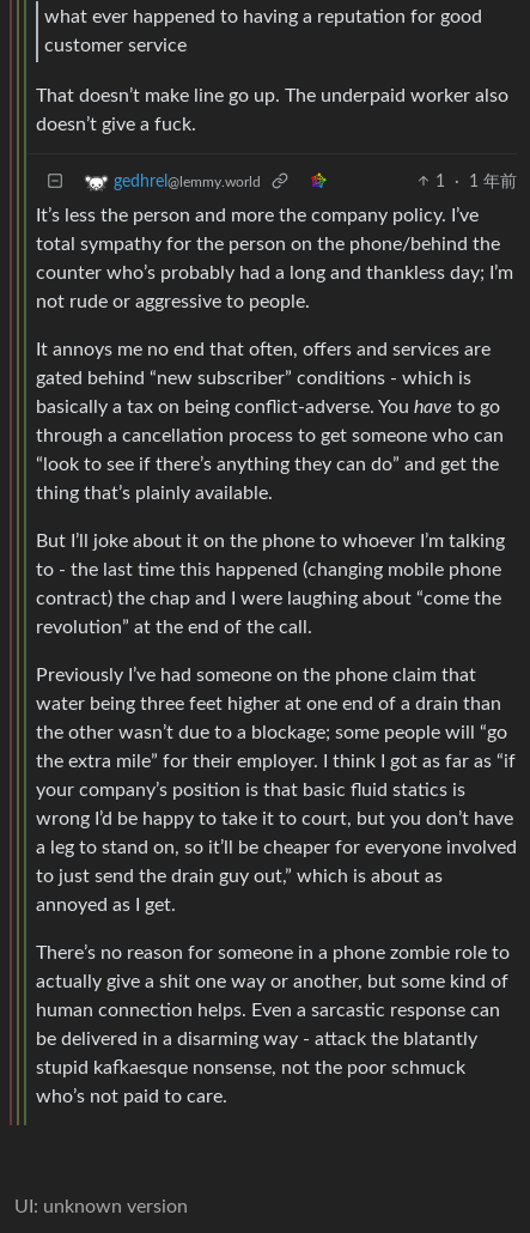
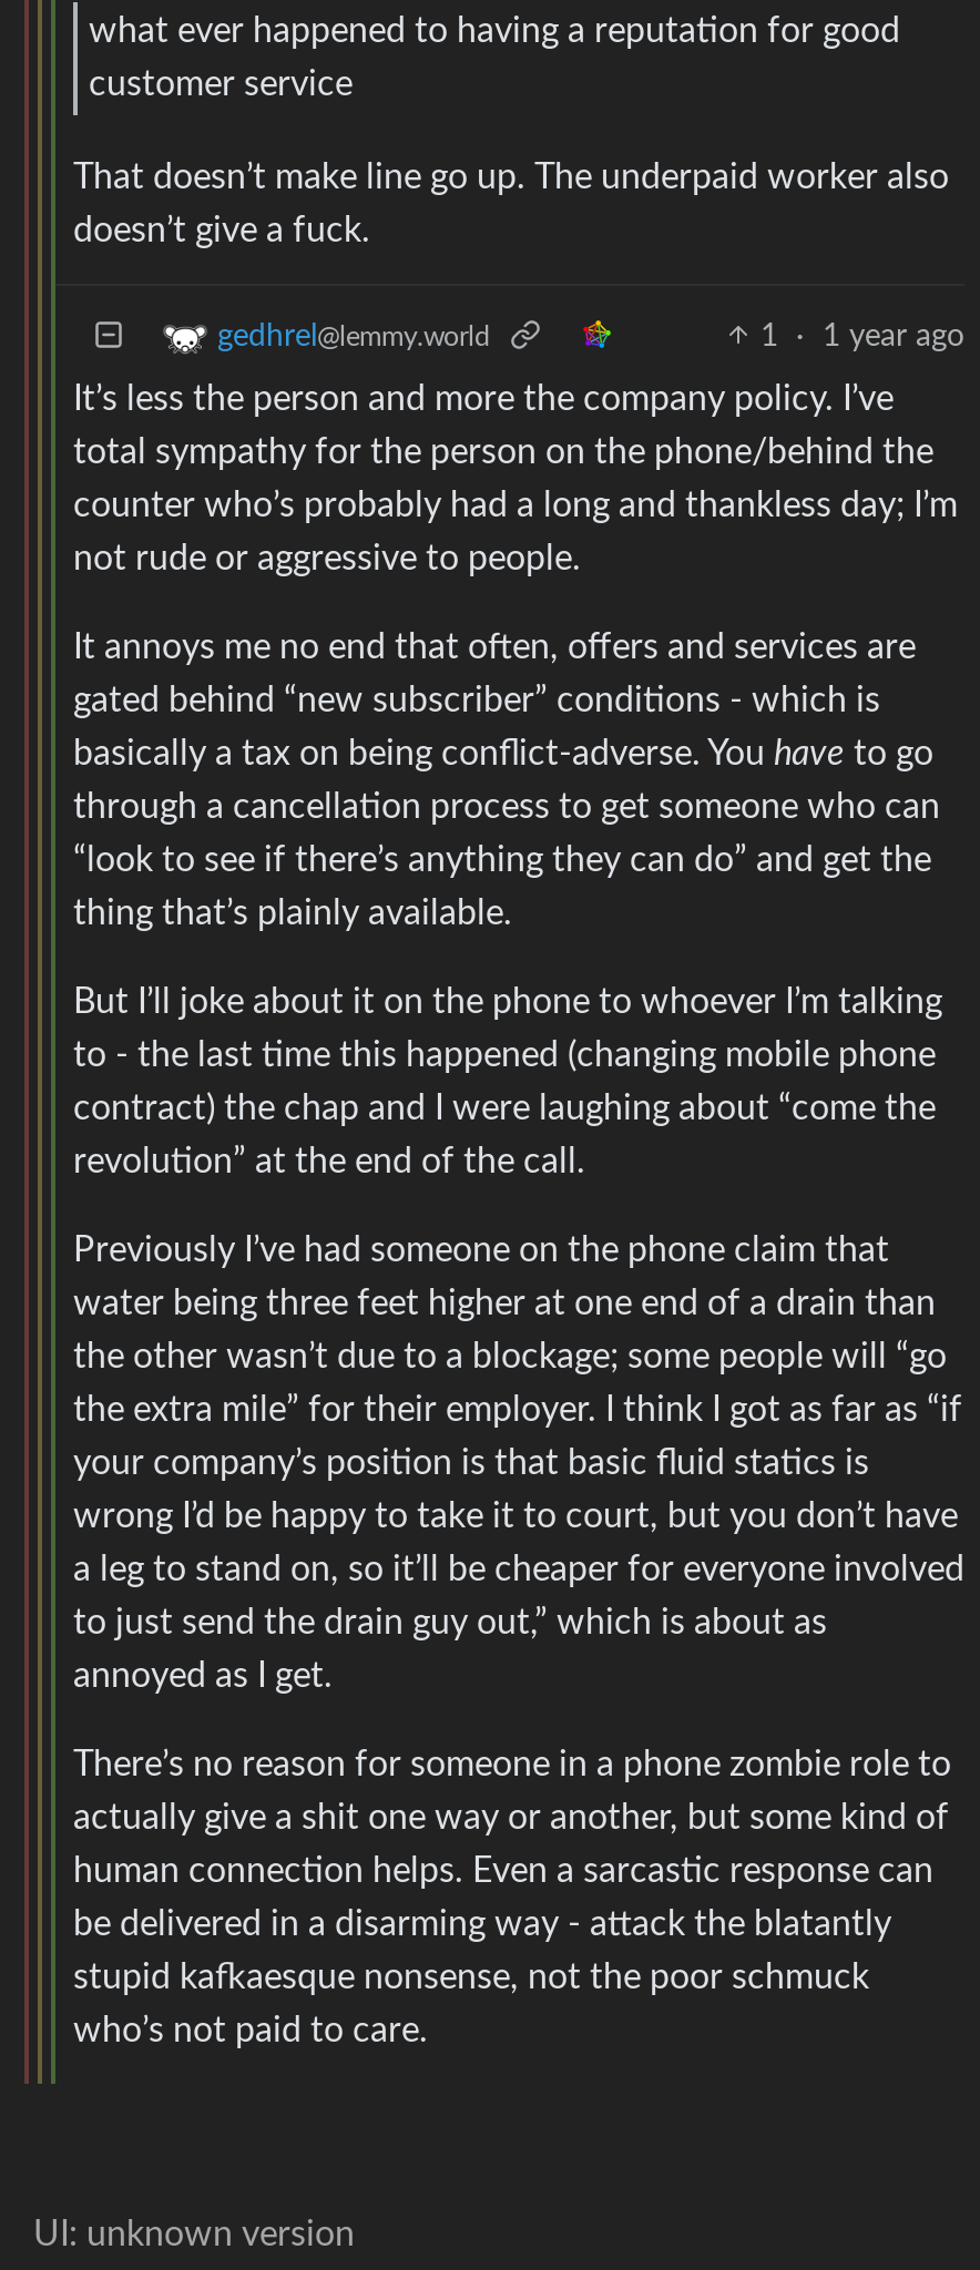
- 1 · 1 年前
+ 1 · 1 year ago
